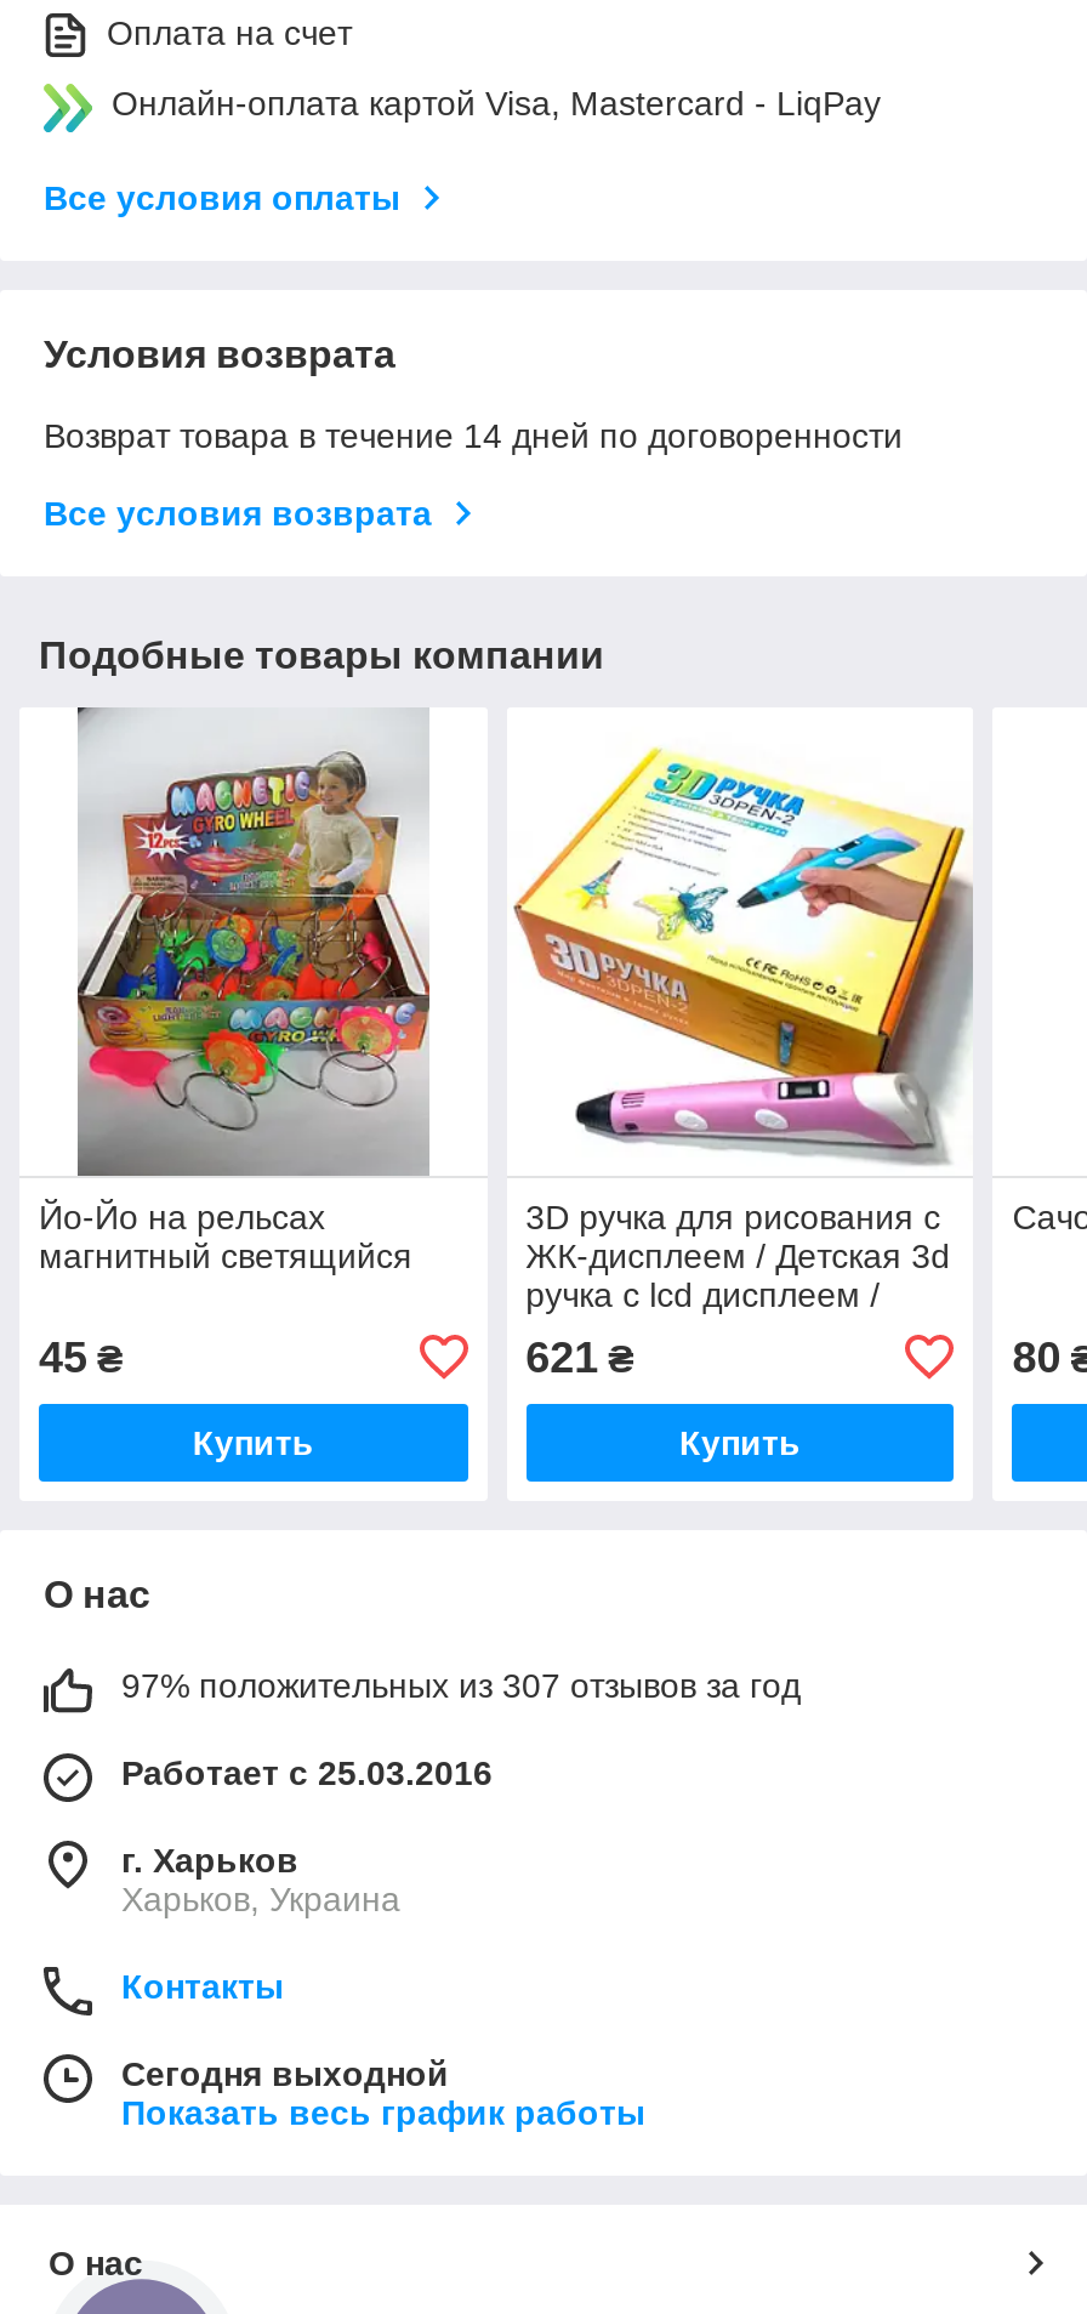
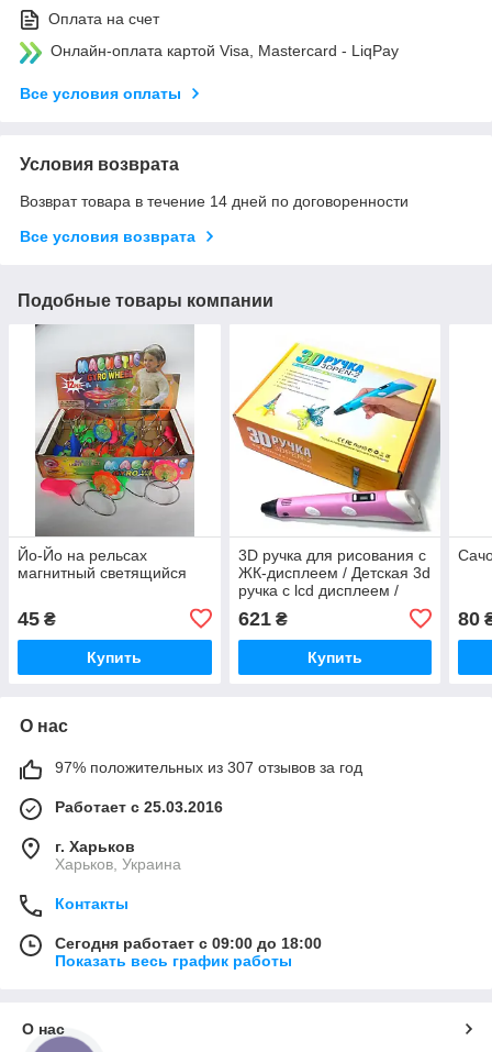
- Сегодня выходной
+ Сегодня работает с 09:00 до 18:00
